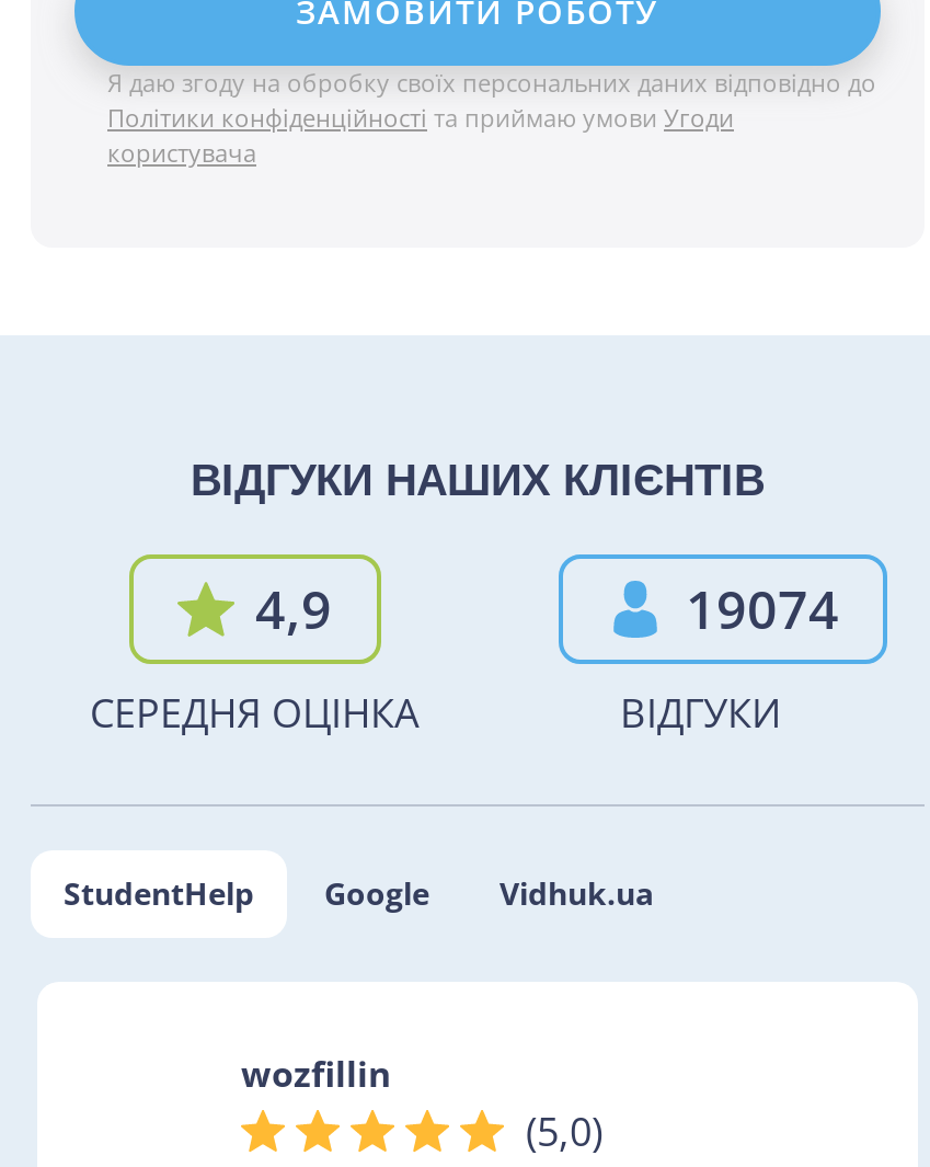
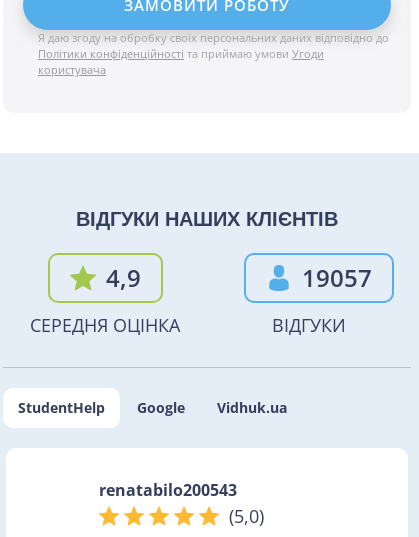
- 19074
+ 19057

- wozfillin
+ renatabilo200543
